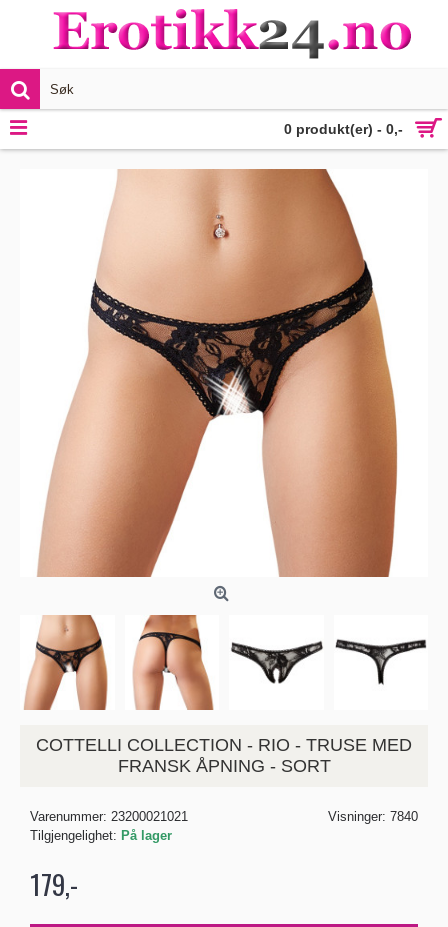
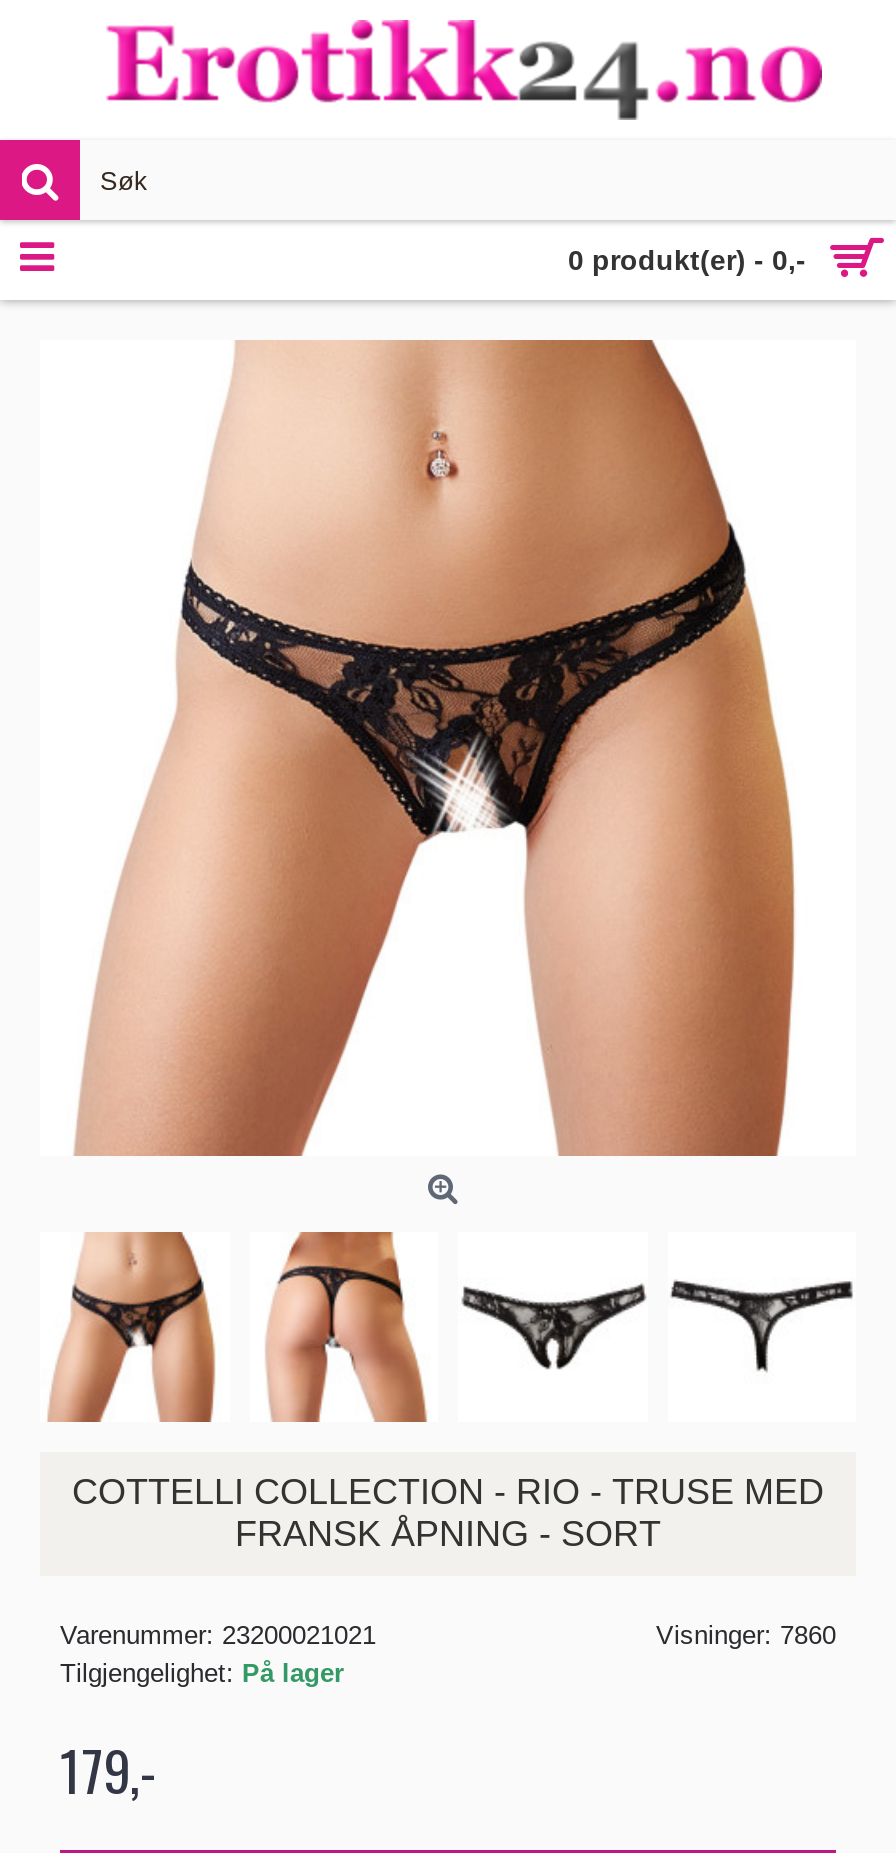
- Visninger: 7840
+ Visninger: 7860
